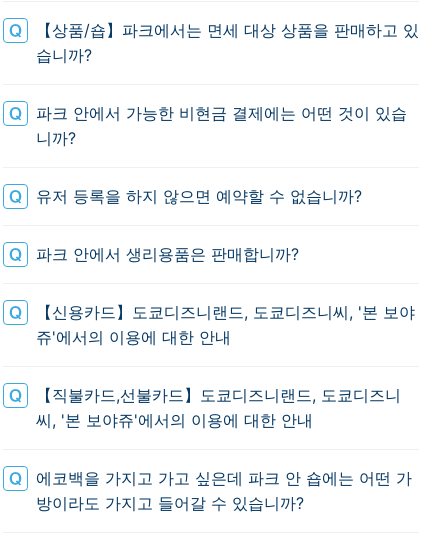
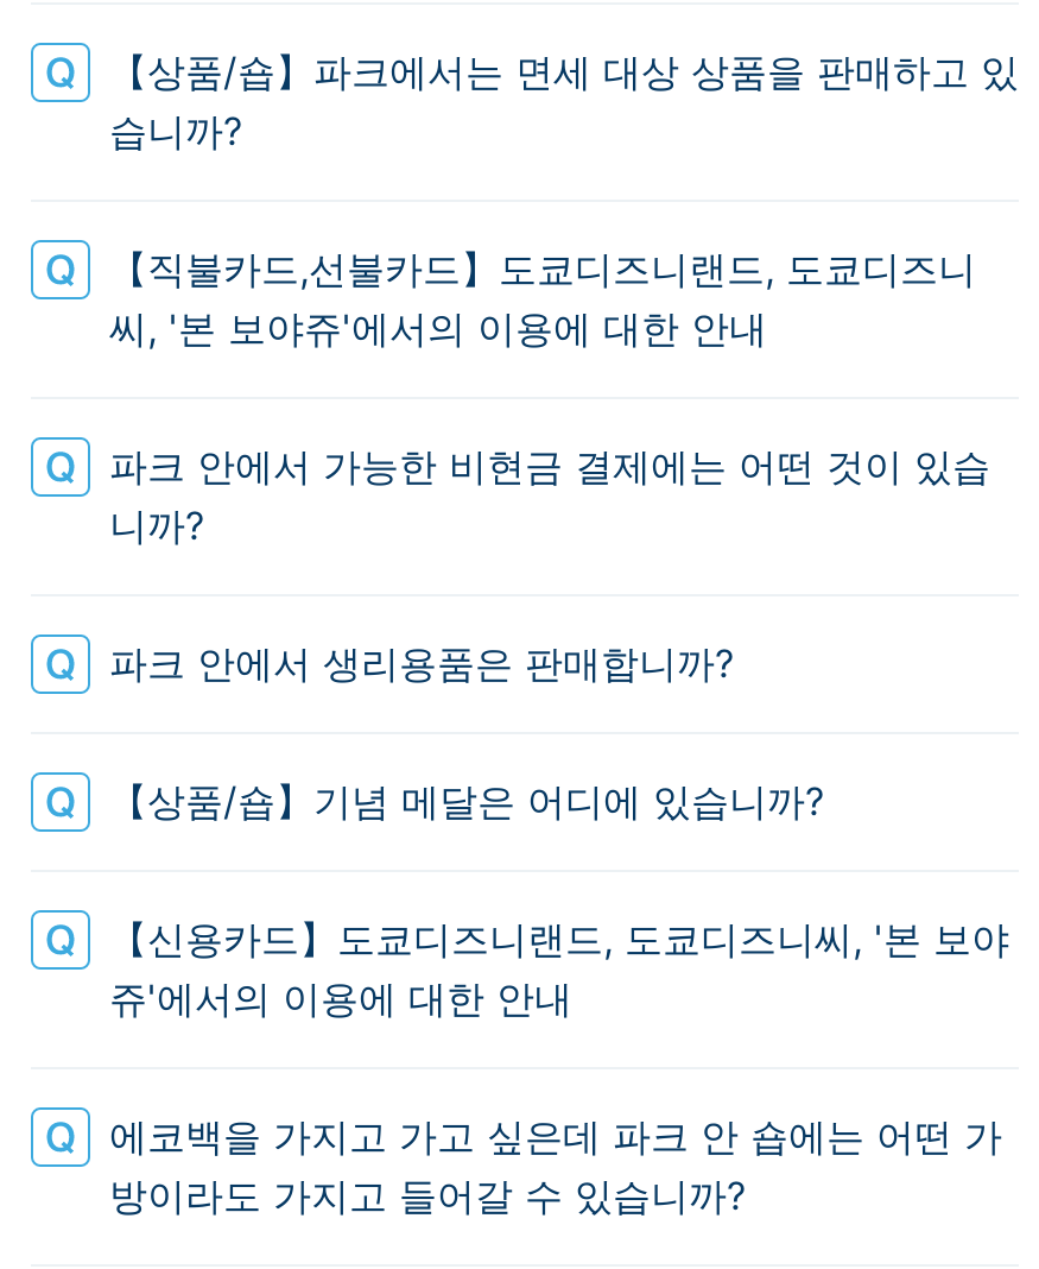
moved down: 파크 안에서 가능한 비현금 결제에는 어떤 것이 있습 | 니까?

- 유저 등록을 하지 않으면 예약할 수 없습니까?

moved down: 파크 안에서 생리용품은 판매합니까?

+ 【상품/숍】기념 메달은 어디에 있습니까?

moved down: 【신용카드】도쿄디즈니랜드, 도쿄디즈니씨, '본 보야 | 쥬'에서의 이용에 대한 안내

moved up: 【직불카드,선불카드】도쿄디즈니랜드, 도쿄디즈니 | 씨, '본 보야쥬'에서의 이용에 대한 안내
